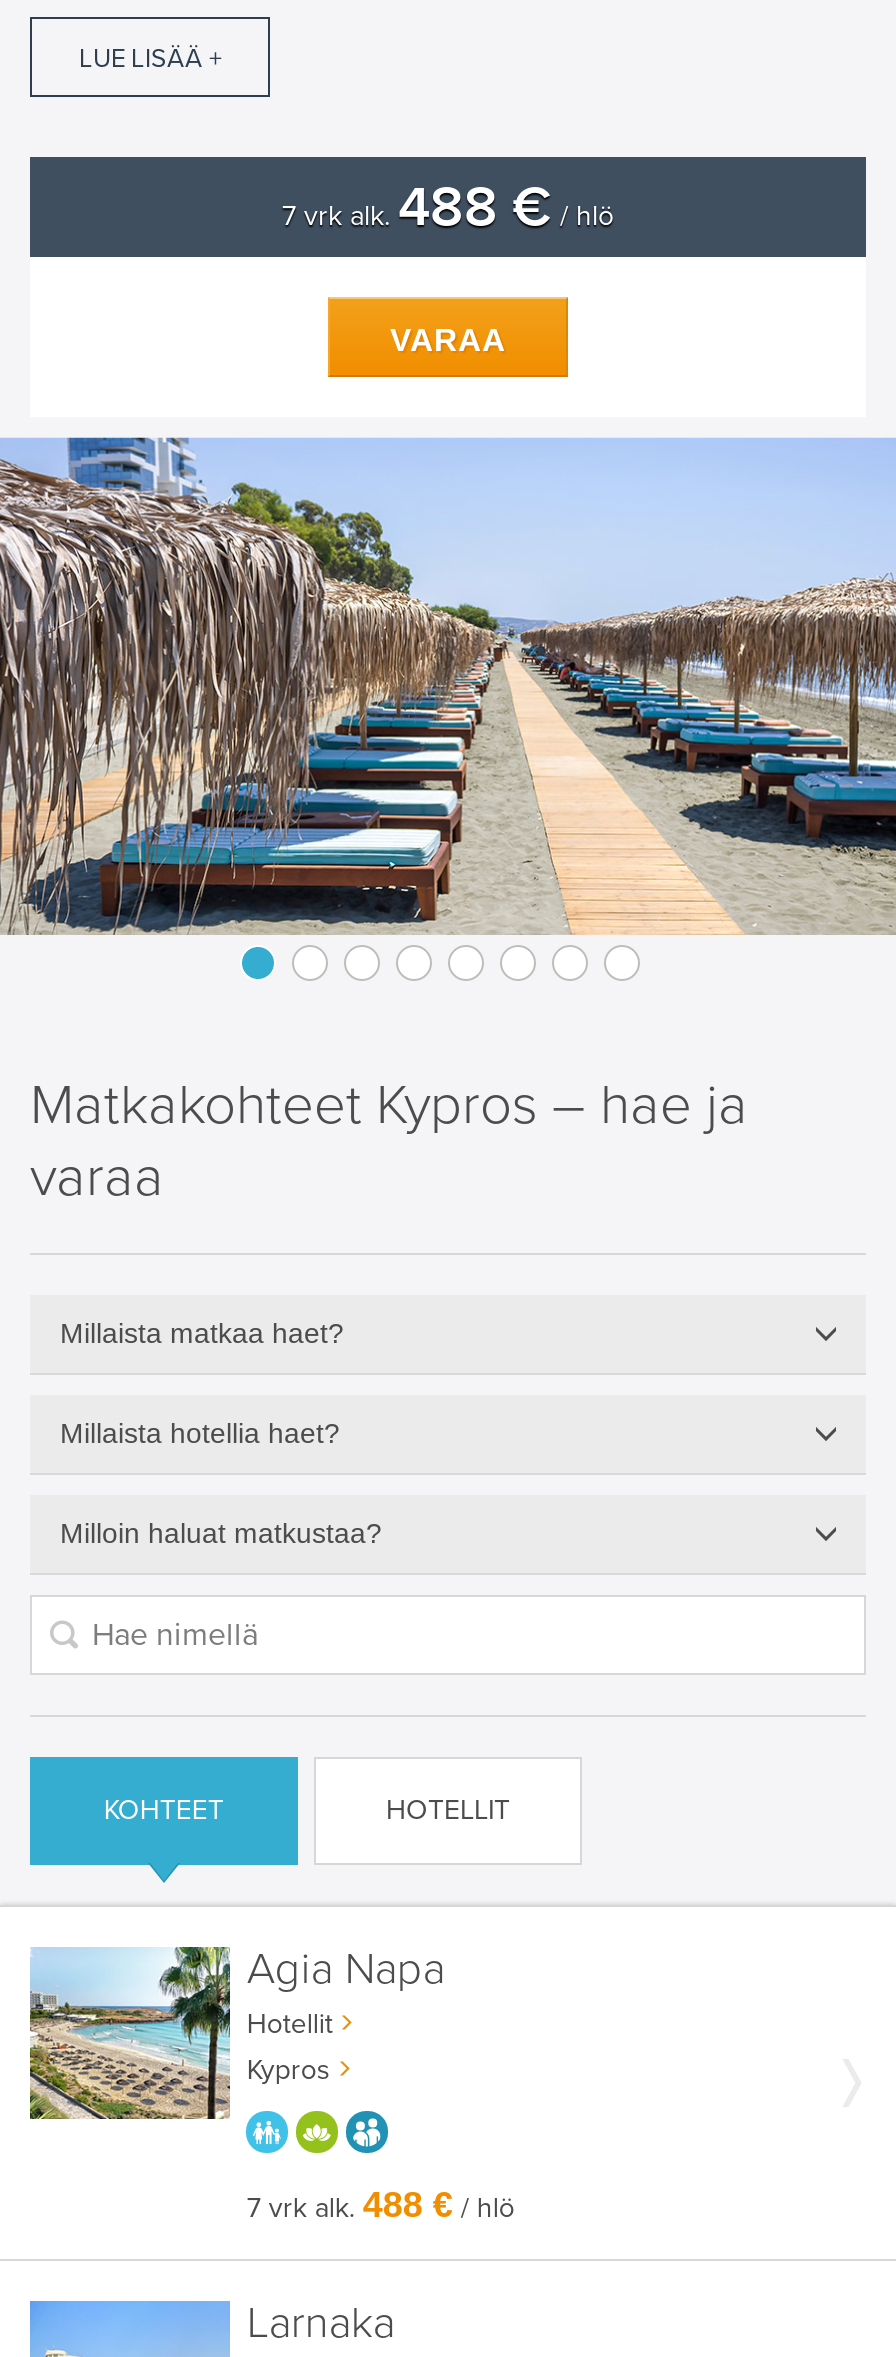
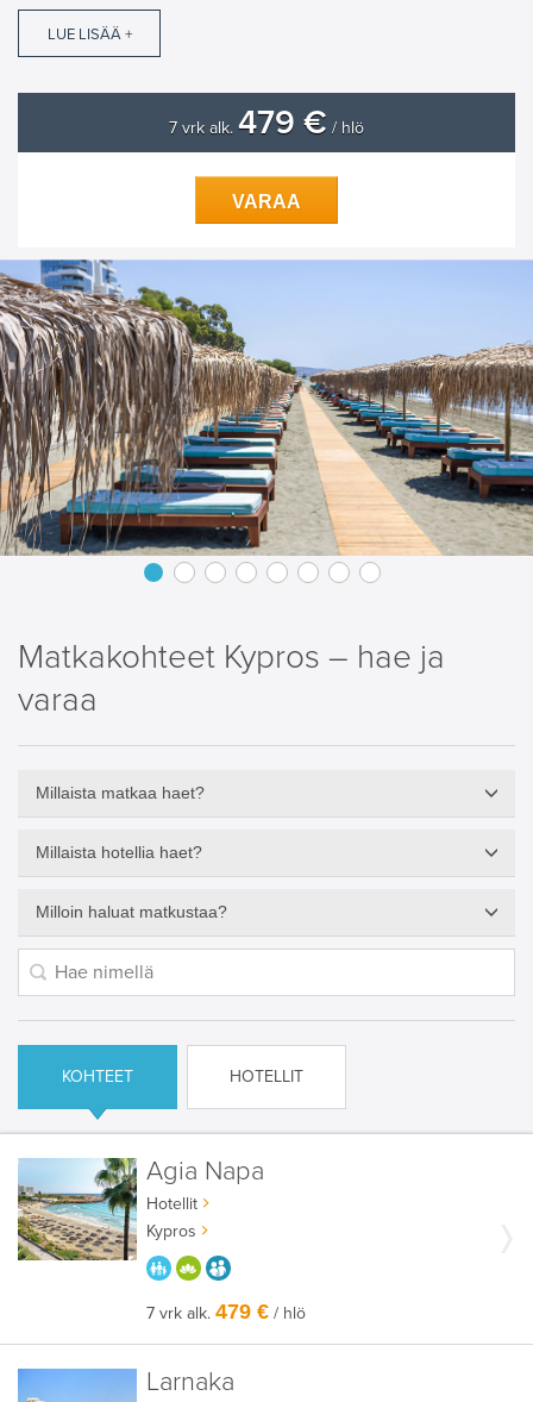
- 7 vrk alk.488 €/ hlö
+ 7 vrk alk.479 €/ hlö

- 7 vrk alk. 488 €/ hlö
+ 7 vrk alk. 479 €/ hlö
